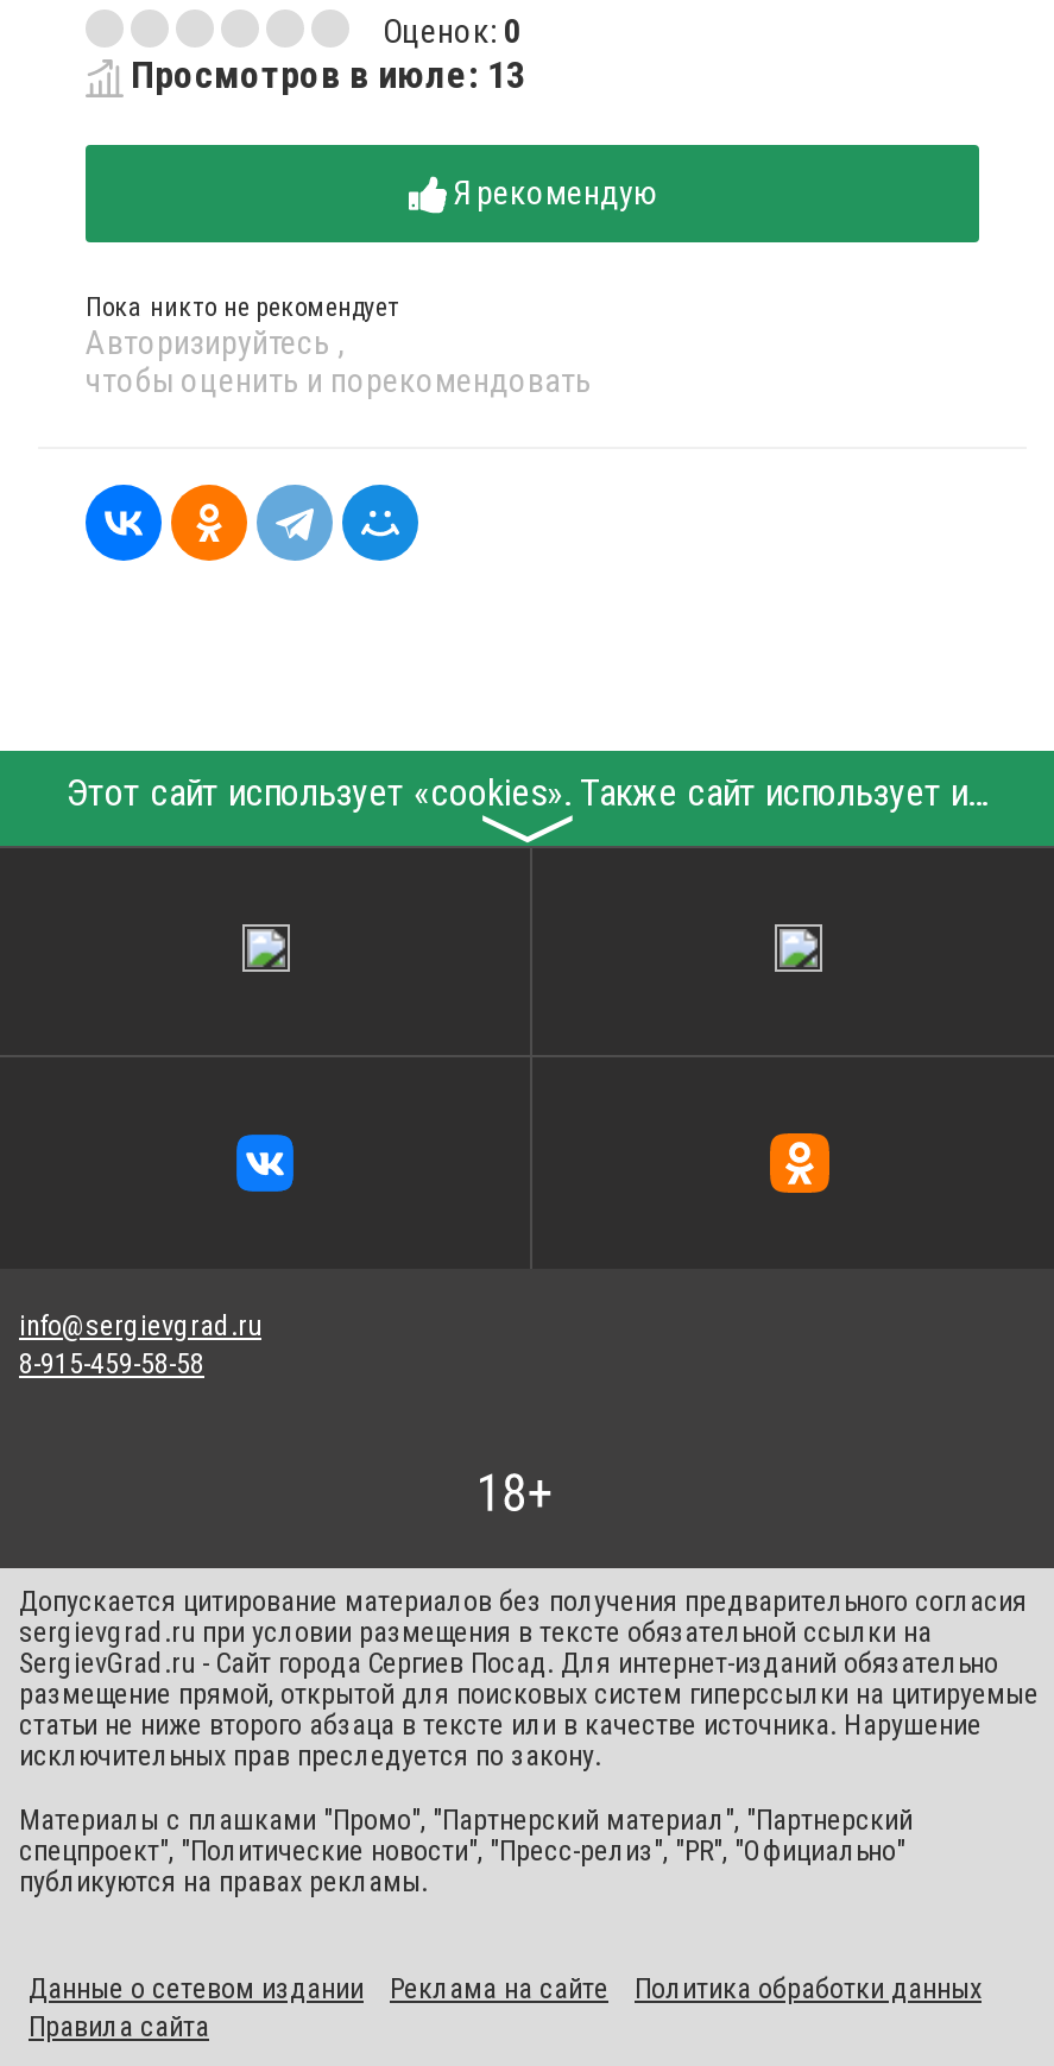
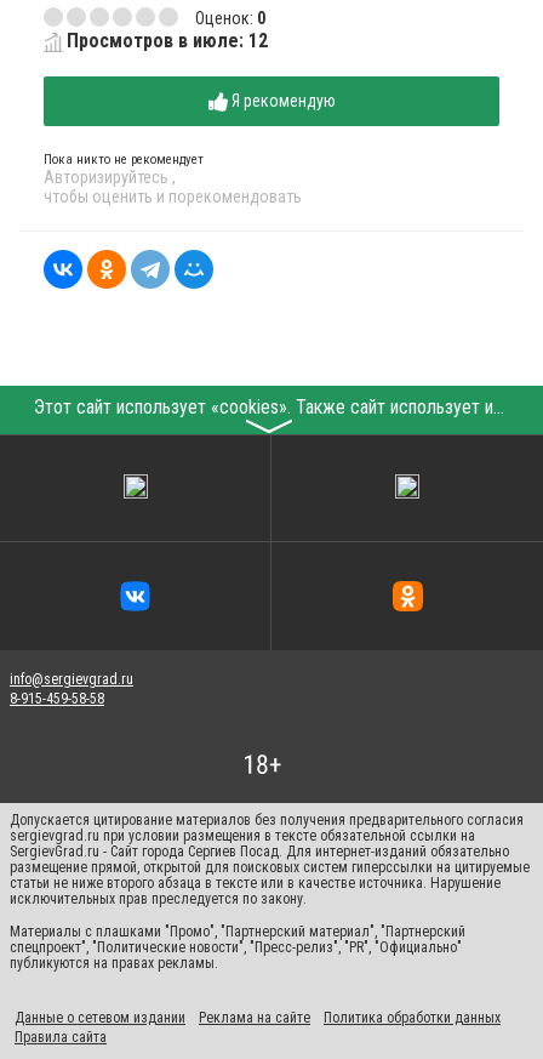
- Просмотров в июле: 13
+ Просмотров в июле: 12
